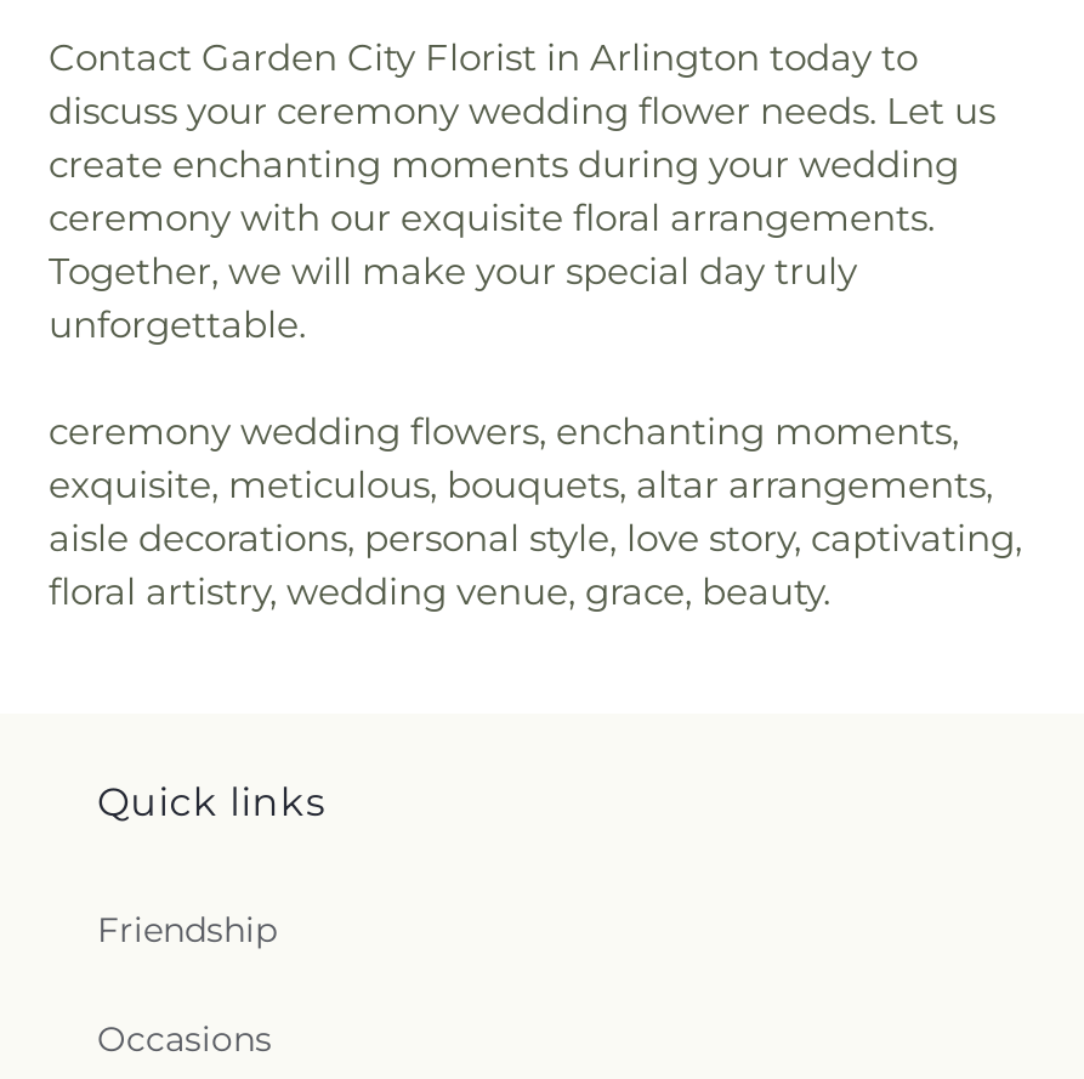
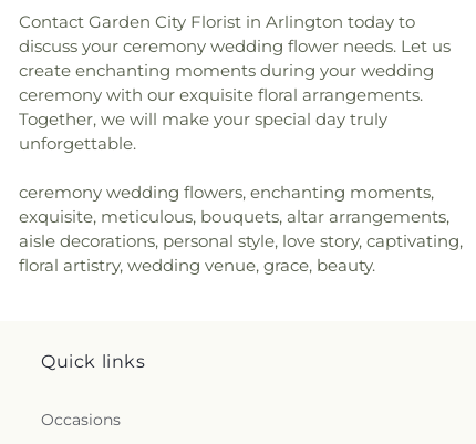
- Friendship
